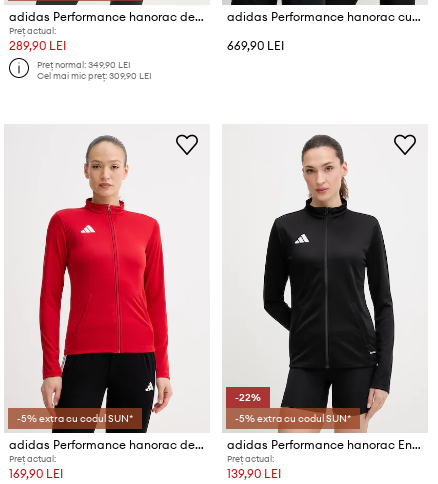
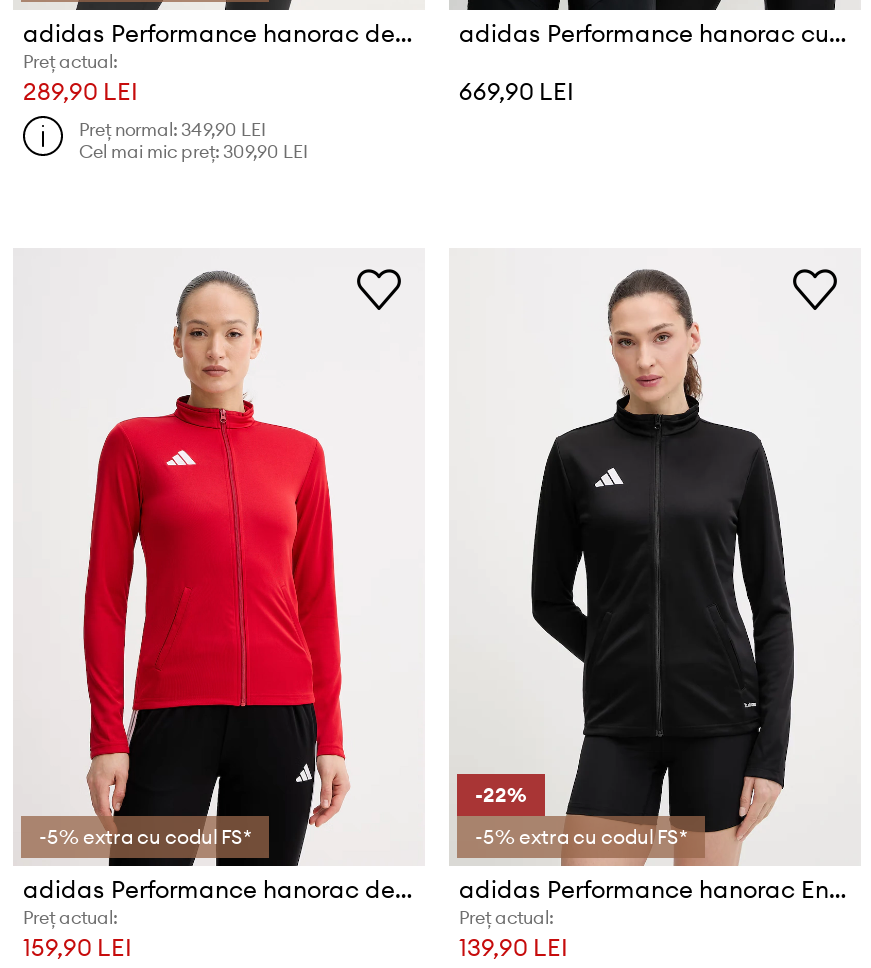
- -5% extra cu codul SUN*
+ -5% extra cu codul FS*

- -5% extra cu codul SUN*
+ -5% extra cu codul FS*

- 169,90 LEI
+ 159,90 LEI
